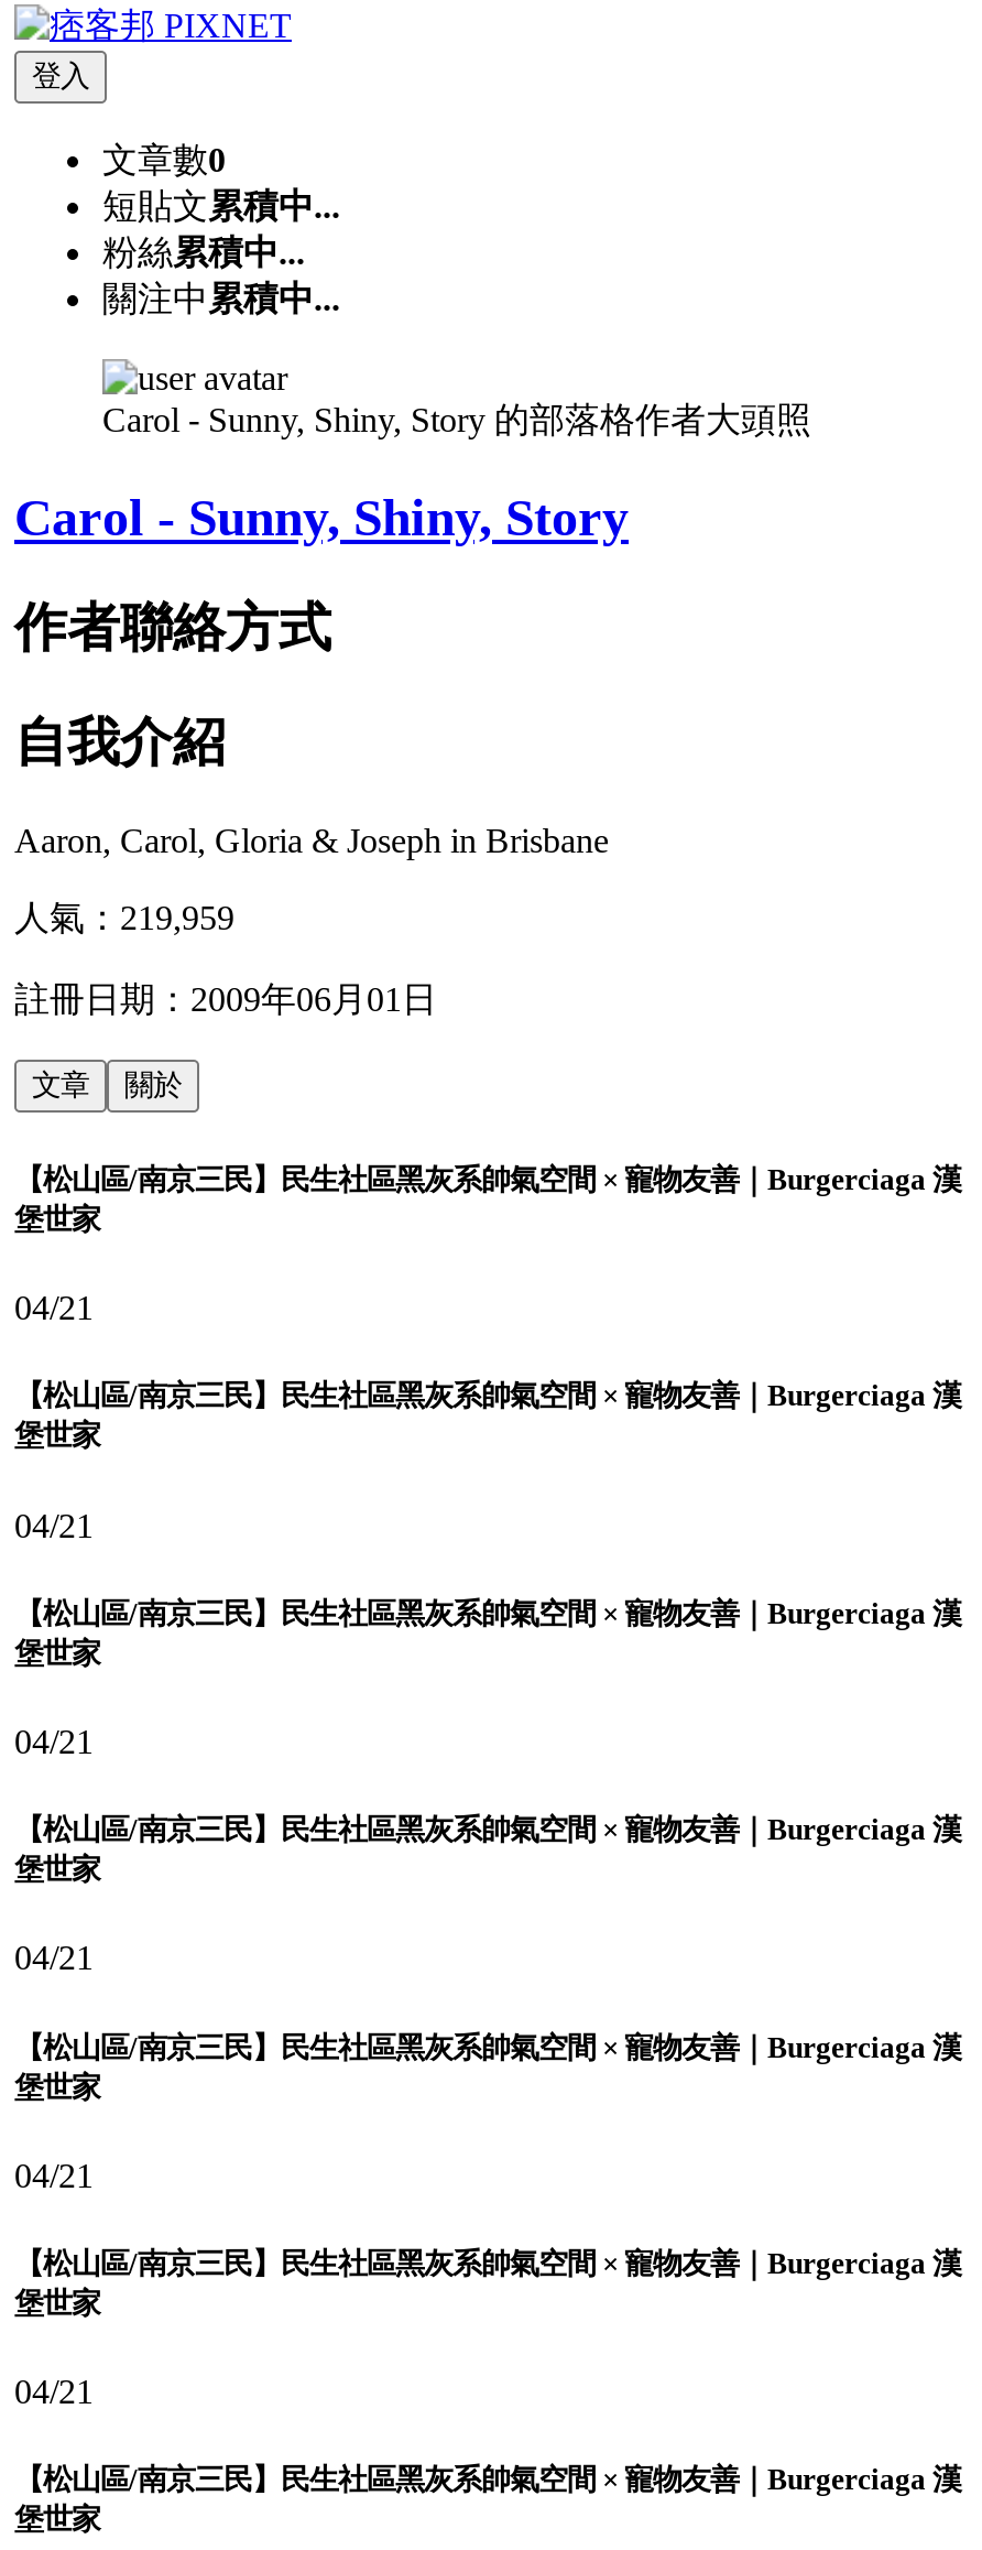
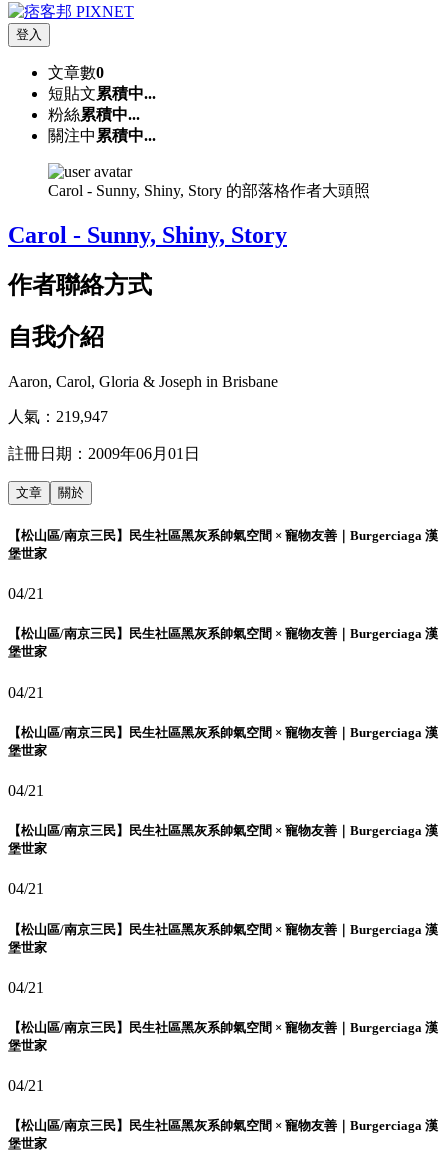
- 人氣：219,959
+ 人氣：219,947
